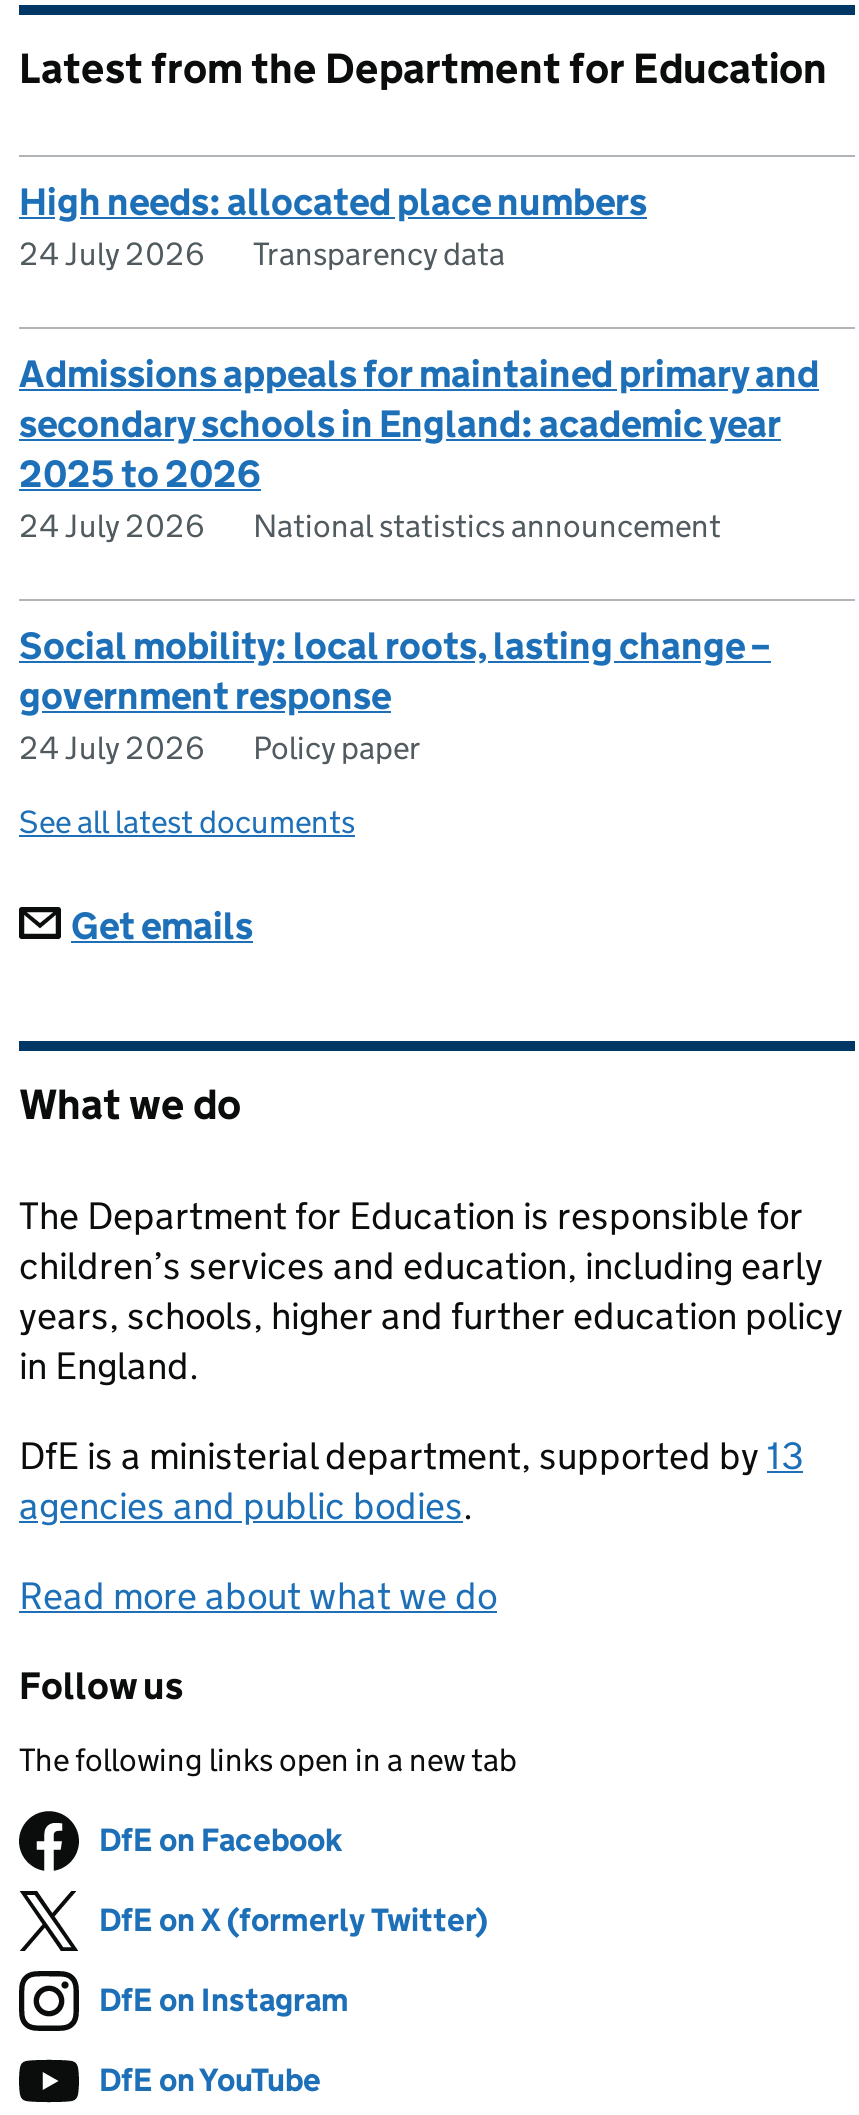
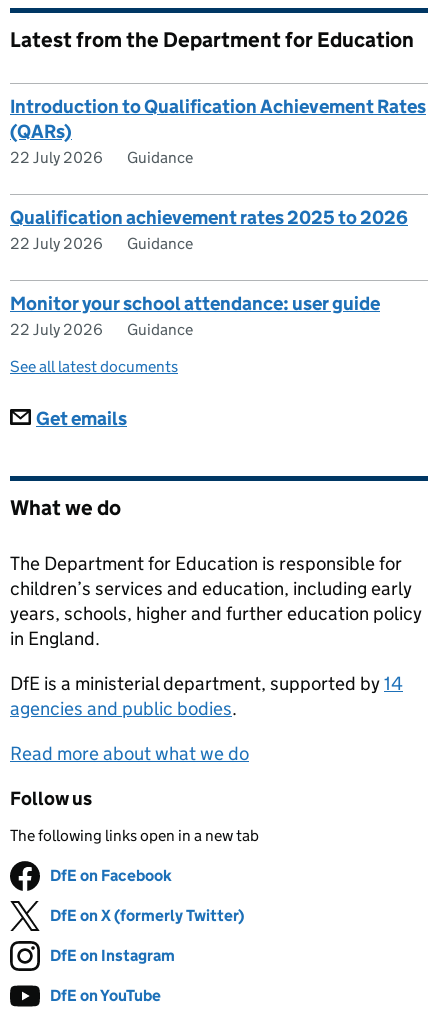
- High needs: allocated place numbers
- 24 July 2026
- Transparency data
+ Introduction to Qualification Achievement Rates
+ (QARs)
+ 22 July 2026
+ Guidance

- Admissions appeals for maintained primary and
- secondary schools in England: academic year
- 2025 to 2026
- 24 July 2026
- National statistics announcement
+ Qualification achievement rates 2025 to 2026
+ 22 July 2026
+ Guidance

- Social mobility: local roots, lasting change –
- government response
- 24 July 2026
- Policy paper
+ Monitor your school attendance: user guide
+ 22 July 2026
+ Guidance

- DfE is a ministerial department, supported by 13
+ DfE is a ministerial department, supported by 14
